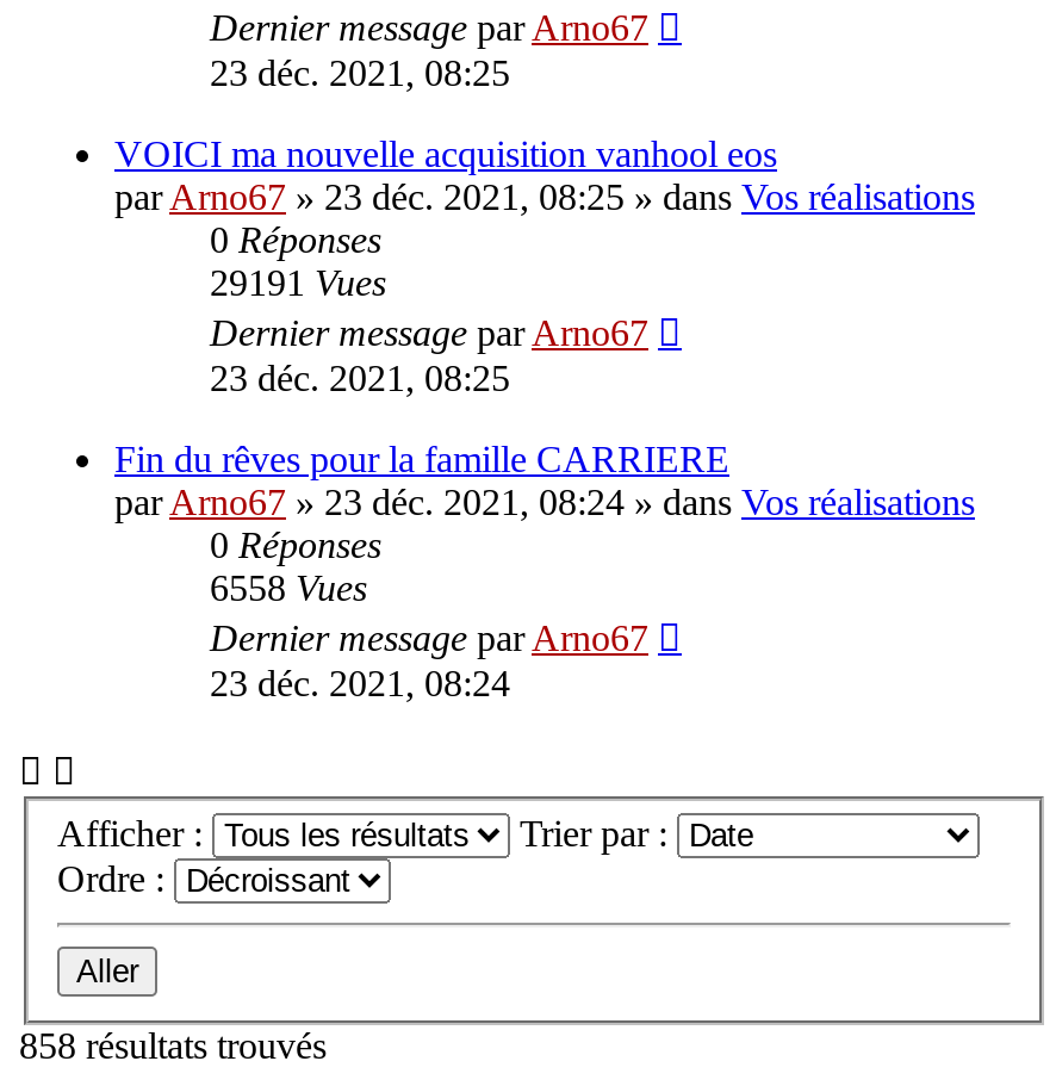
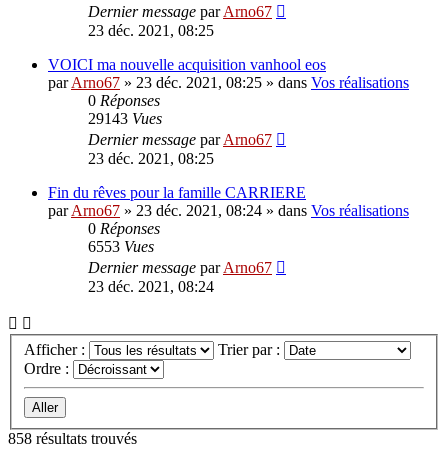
- 29191 Vues
+ 29143 Vues

- 6558 Vues
+ 6553 Vues
